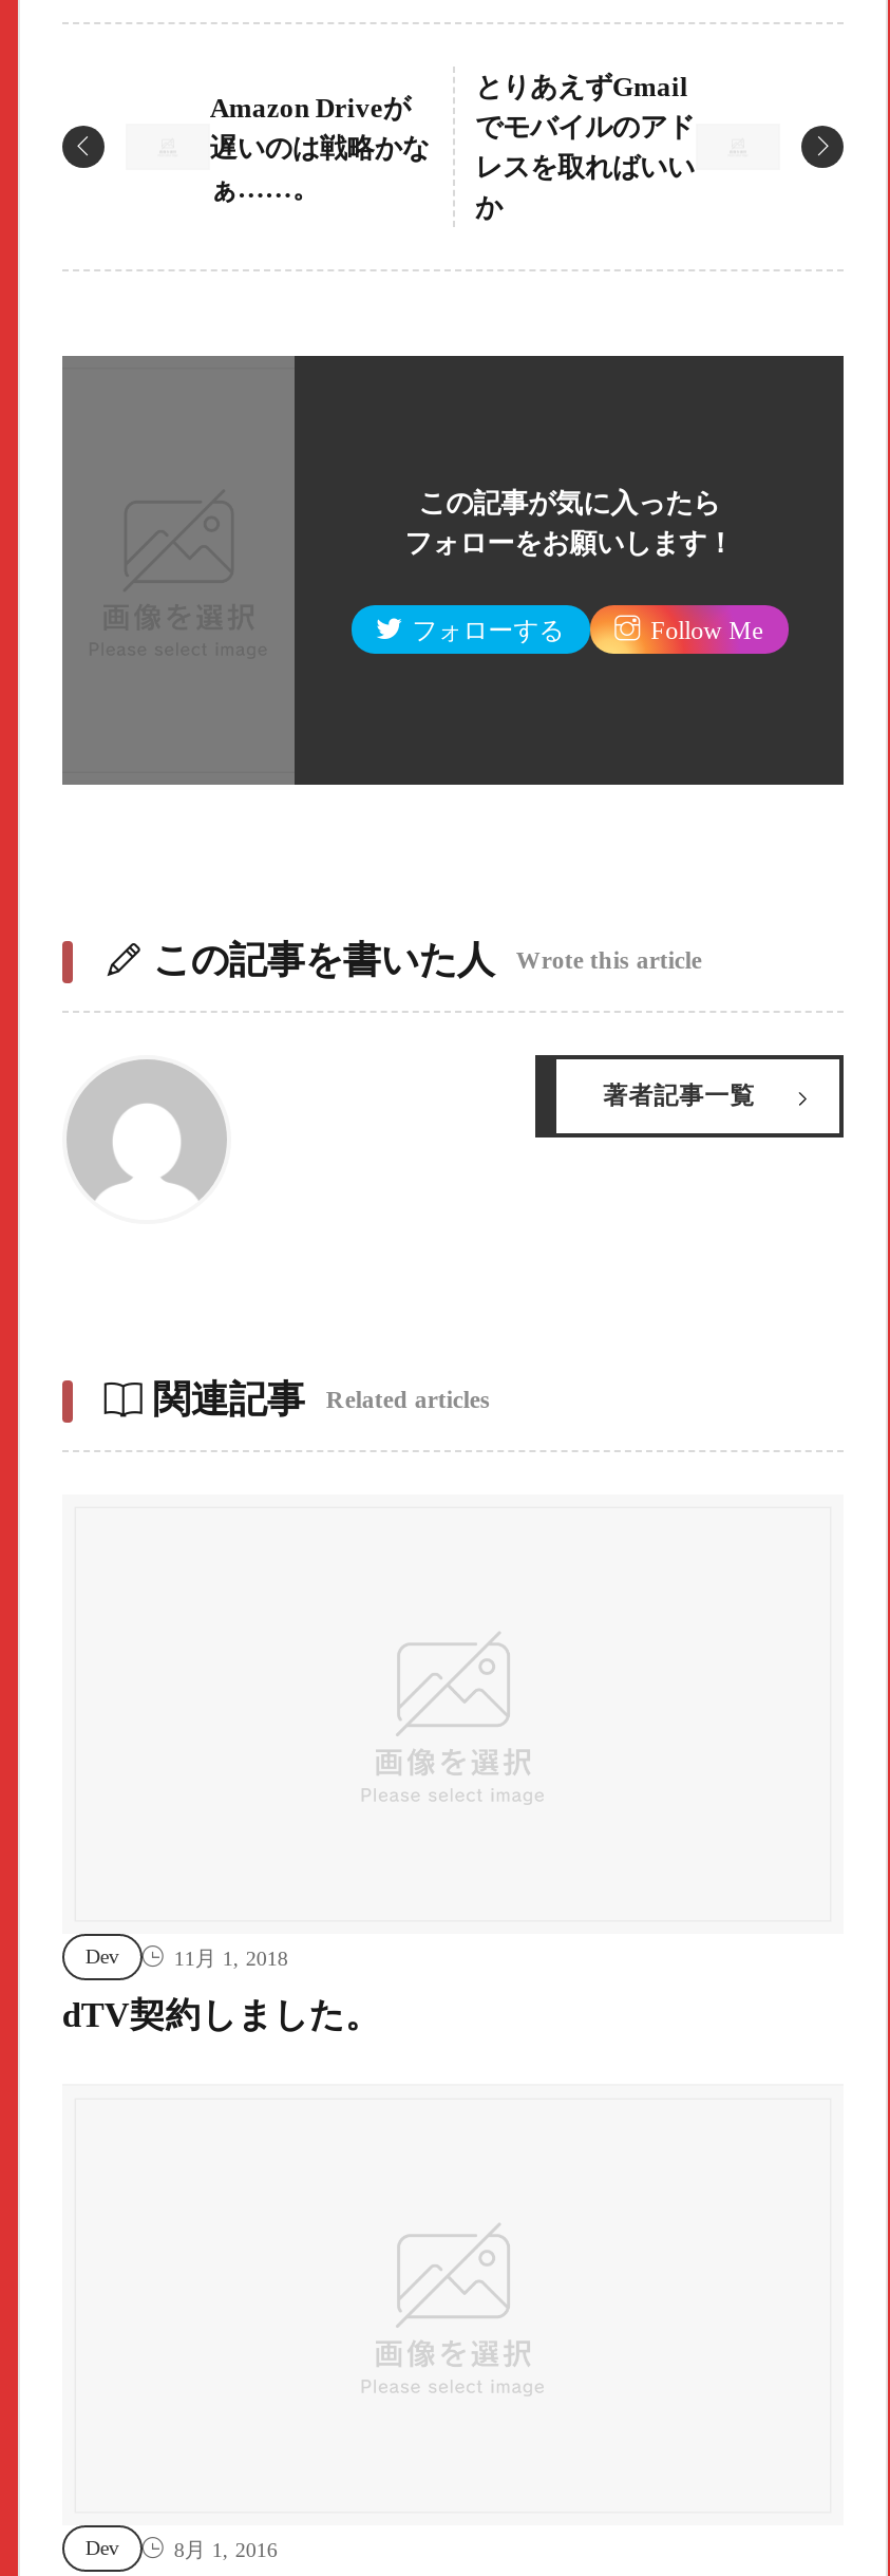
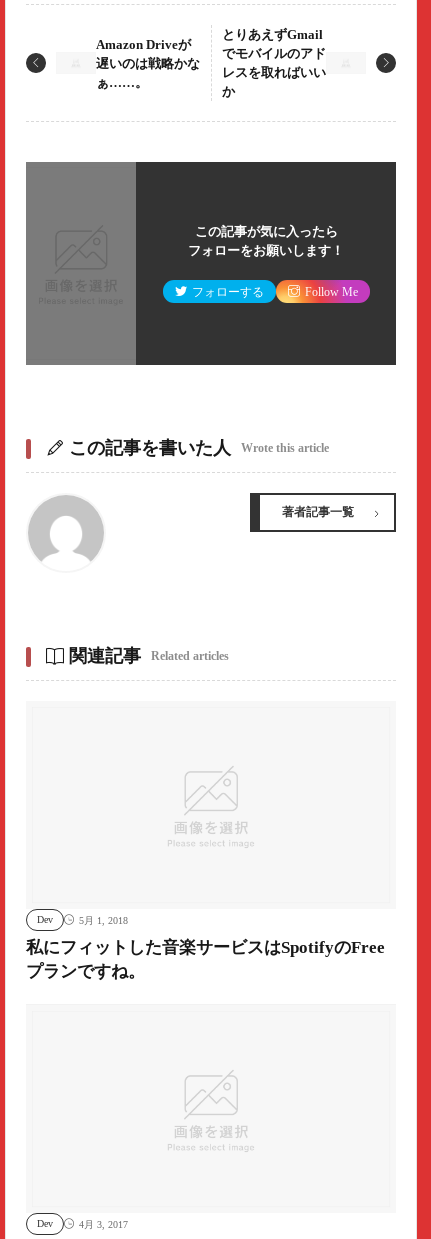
- 11月 1, 2018
+ 5月 1, 2018

- dTV契約しました。
+ 私にフィットした音楽サービスはSpotifyのFree
+ プランですね。

- 8月 1, 2016
+ 4月 3, 2017
